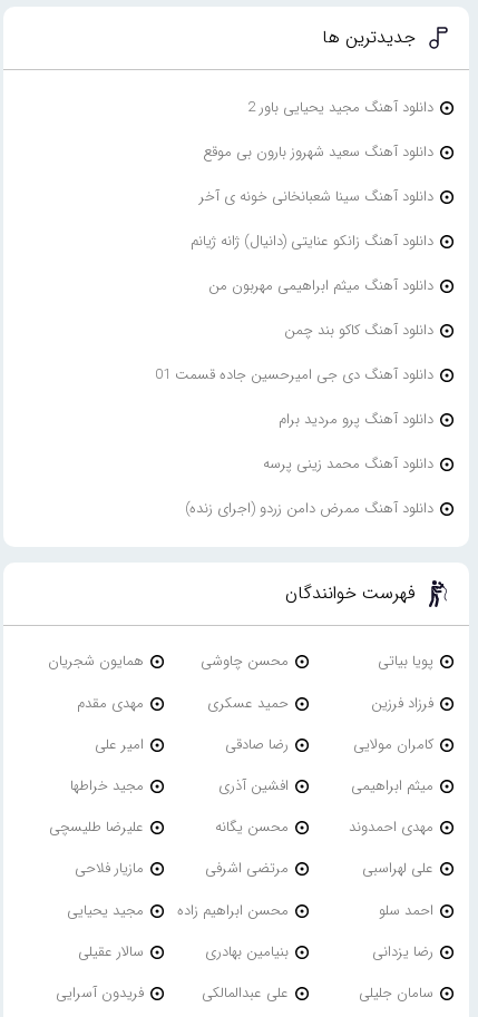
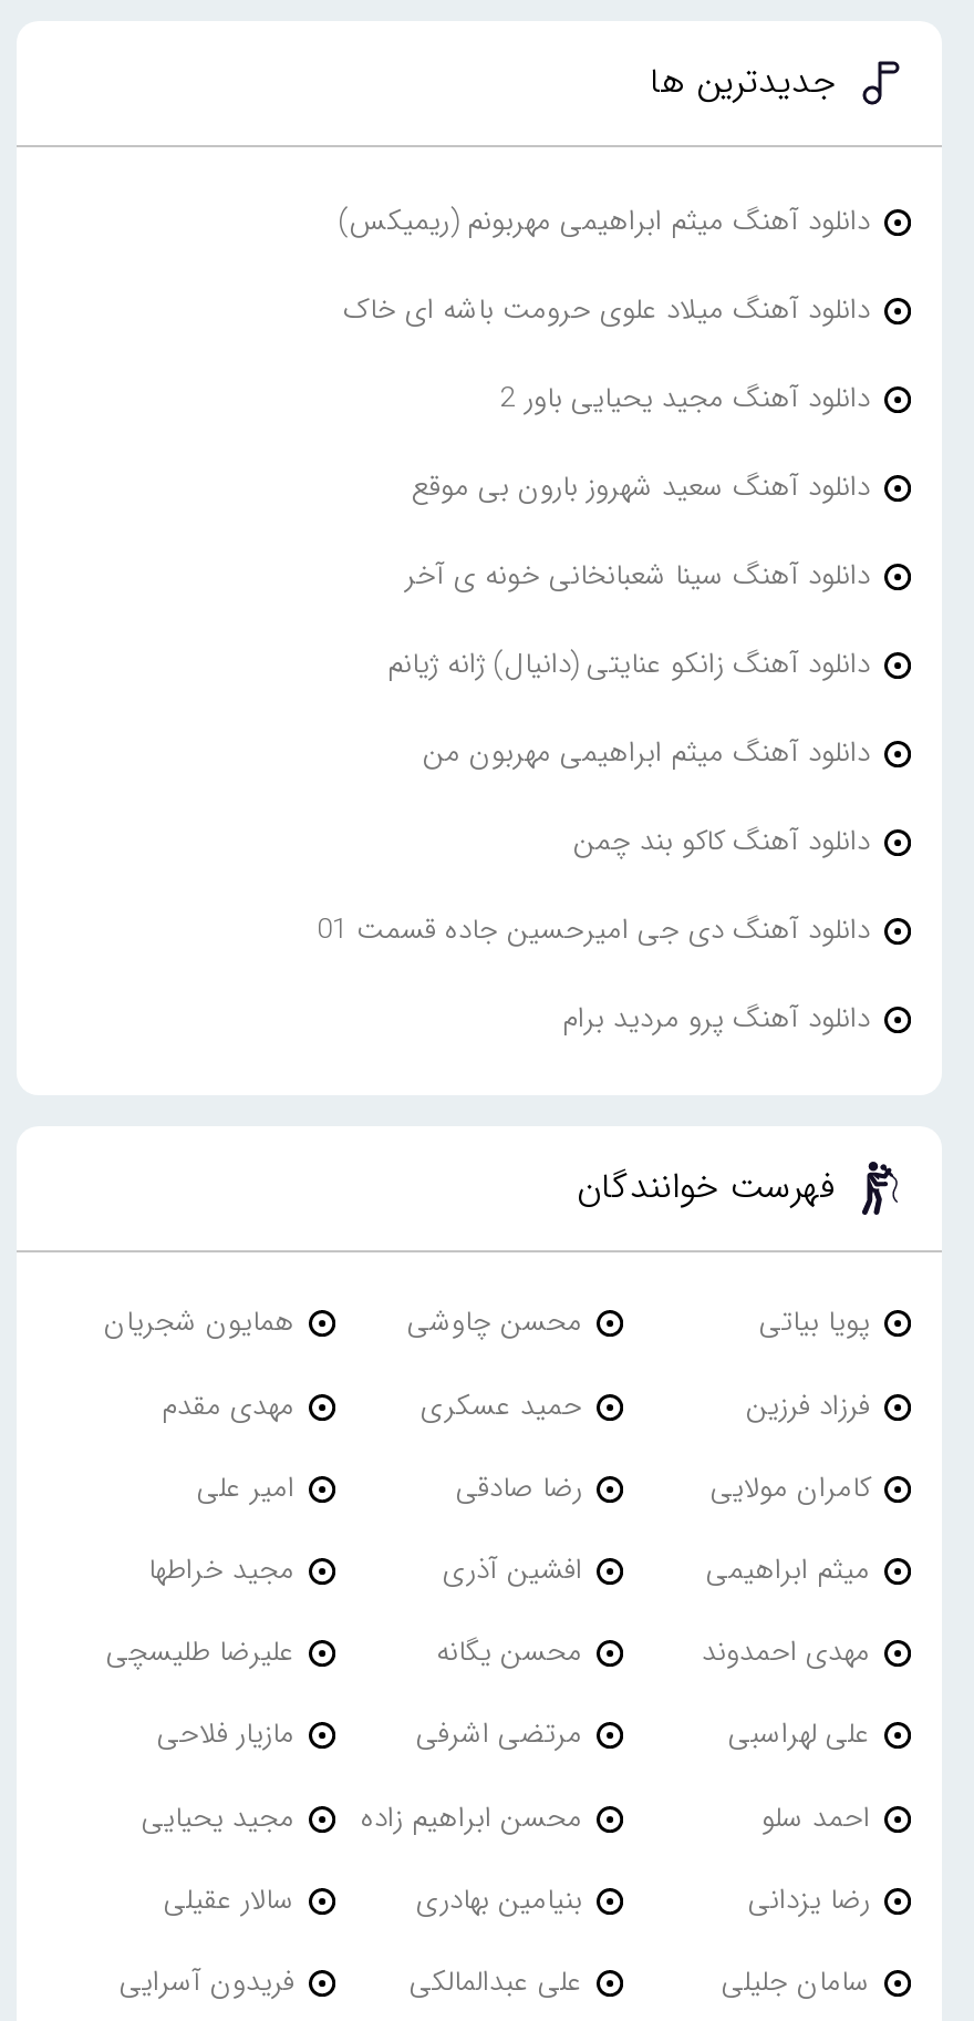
+ دانلود آهنگ میثم ابراهیمی مهربونم (ریمیکس)
+ دانلود آهنگ میلاد علوی حرومت باشه ای خاک

moved down: دانلود آهنگ مجید یحیایی باور 2 | دانلود آهنگ سعید شهروز بارون بی موقع | دانلود آهنگ سینا شعبانخانی خونه ی آخر | دانلود آهنگ زانکو عنایتی (دانیال) ژانه ژیانم | دانلود آهنگ میثم ابراهیمی مهربون من | دانلود آهنگ کاکو بند چمن | دانلود آهنگ پرو مردید برام

- دانلود آهنگ محمد زینی پرسه
- دانلود آهنگ ممرض دامن زردو (اجرای زنده)
